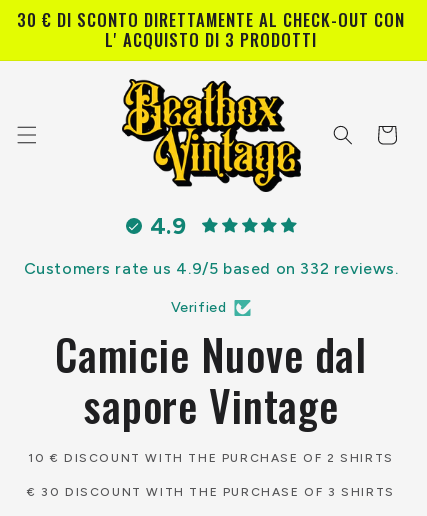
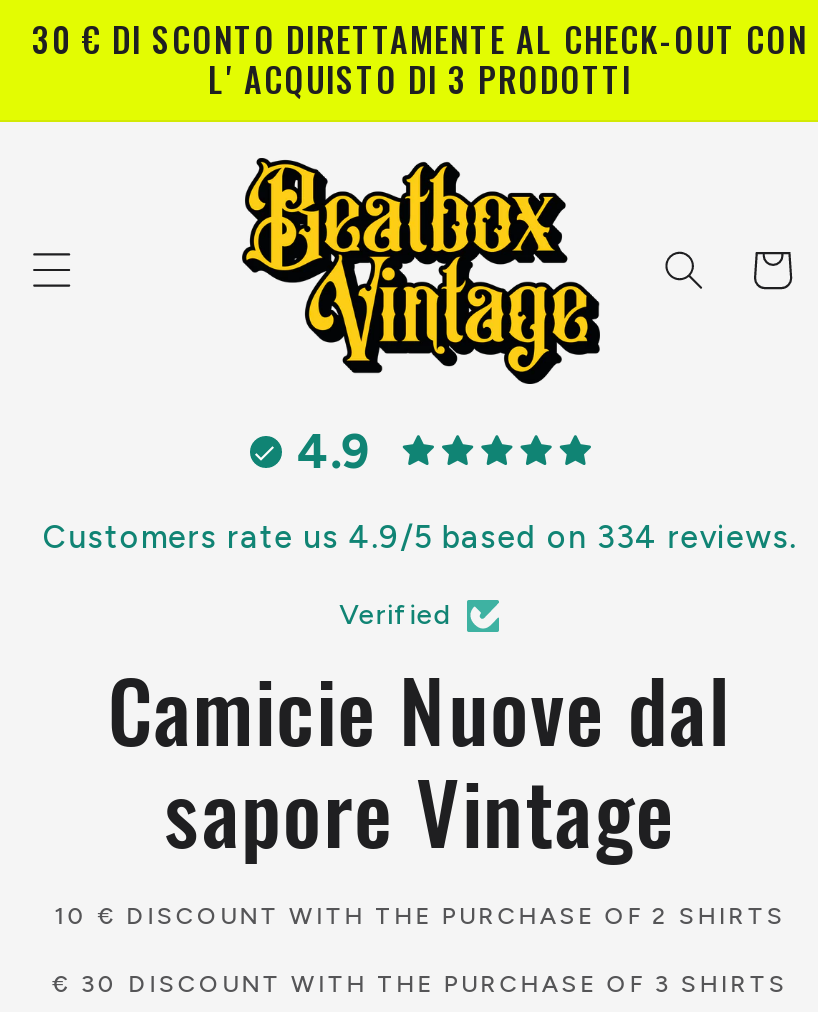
- Customers rate us 4.9/5 based on 332 reviews.
+ Customers rate us 4.9/5 based on 334 reviews.
